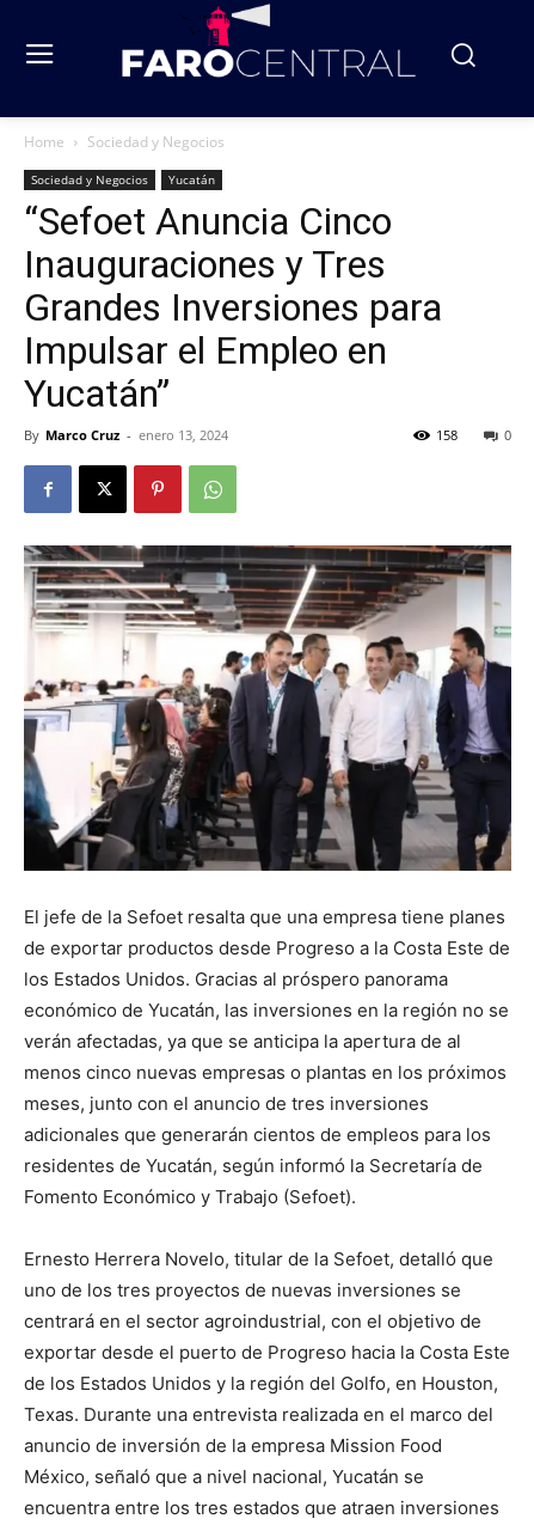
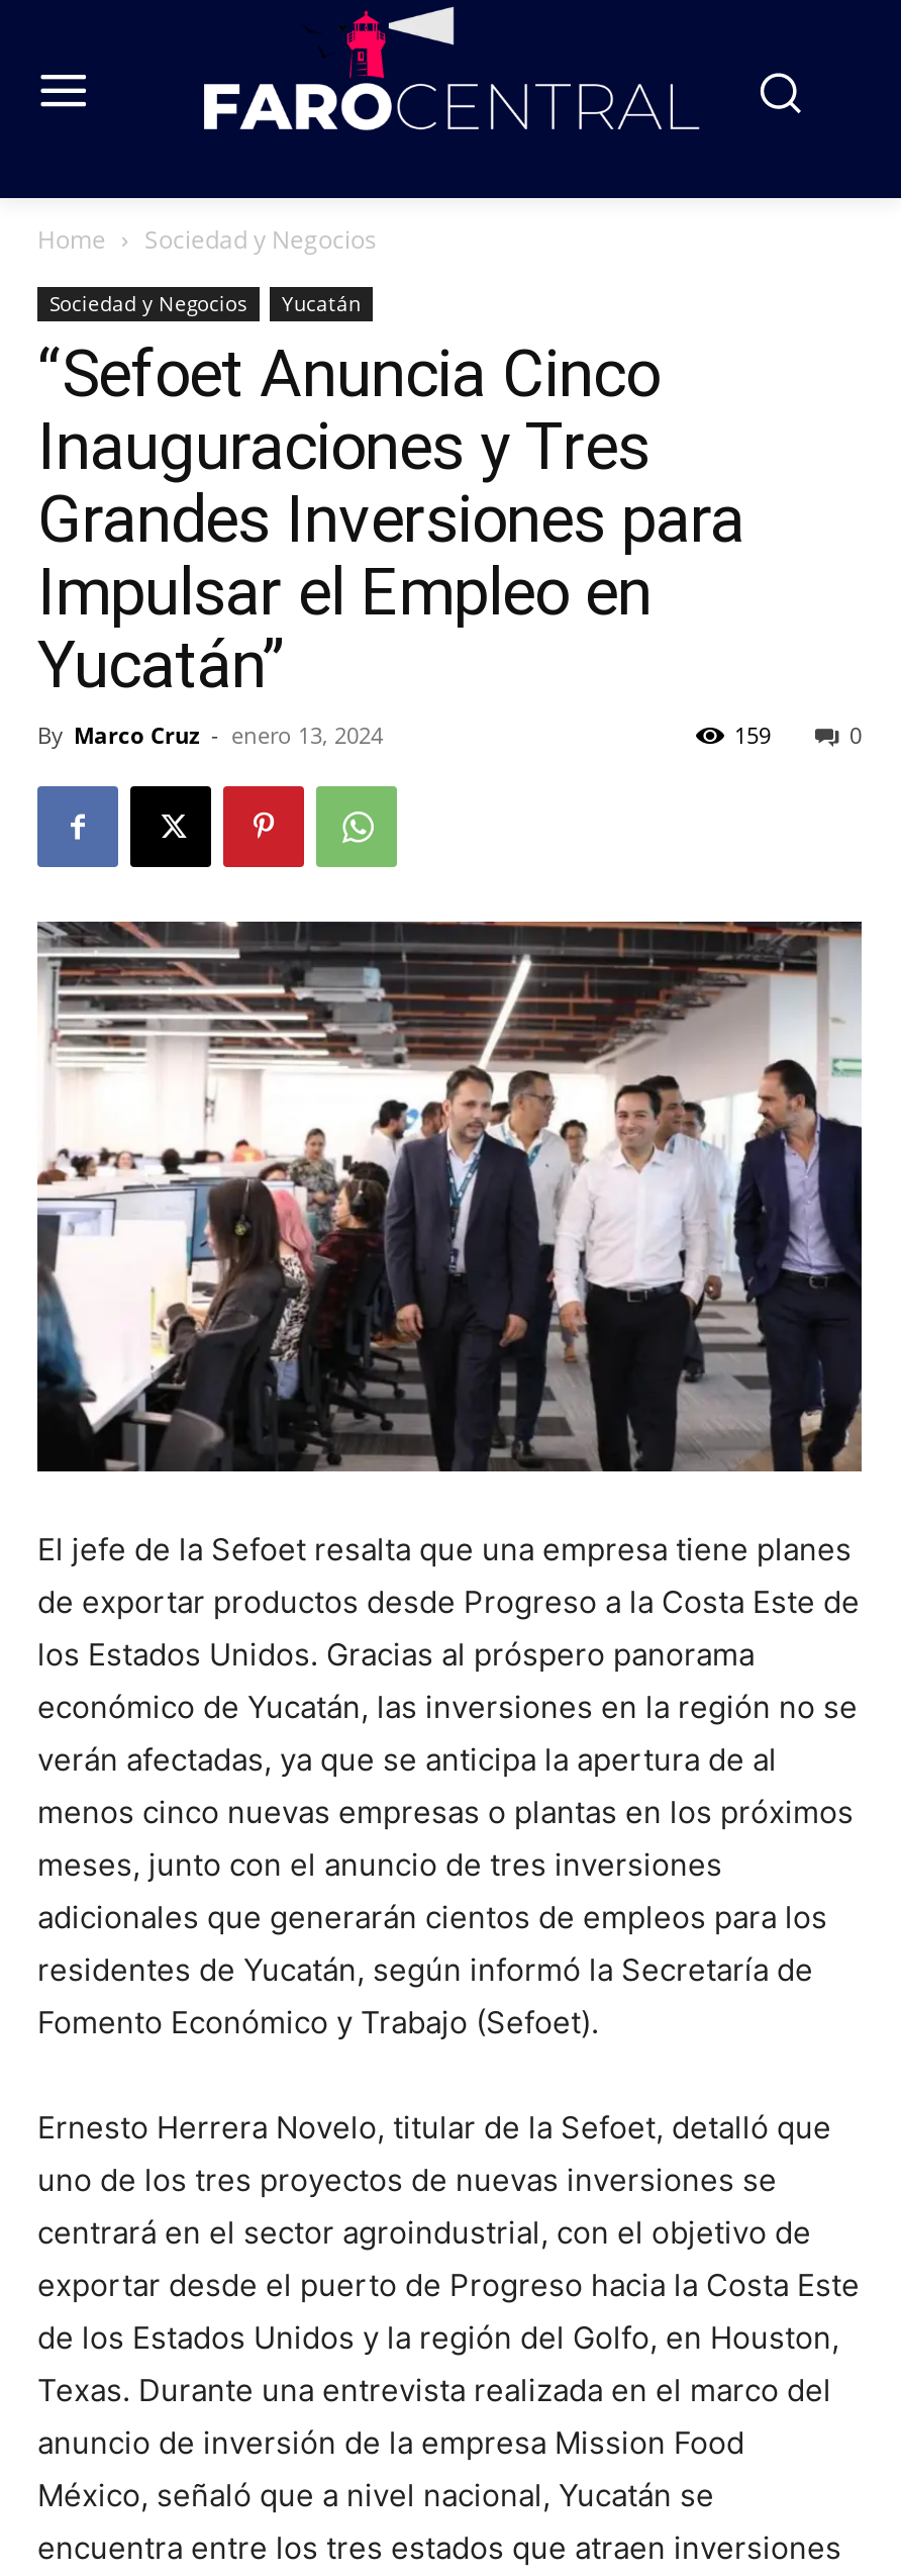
- 158
+ 159
